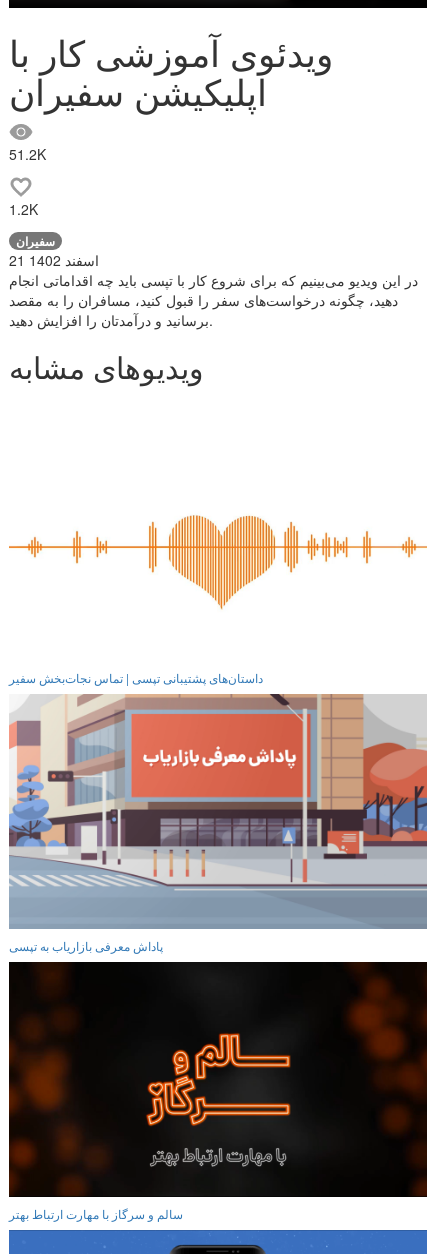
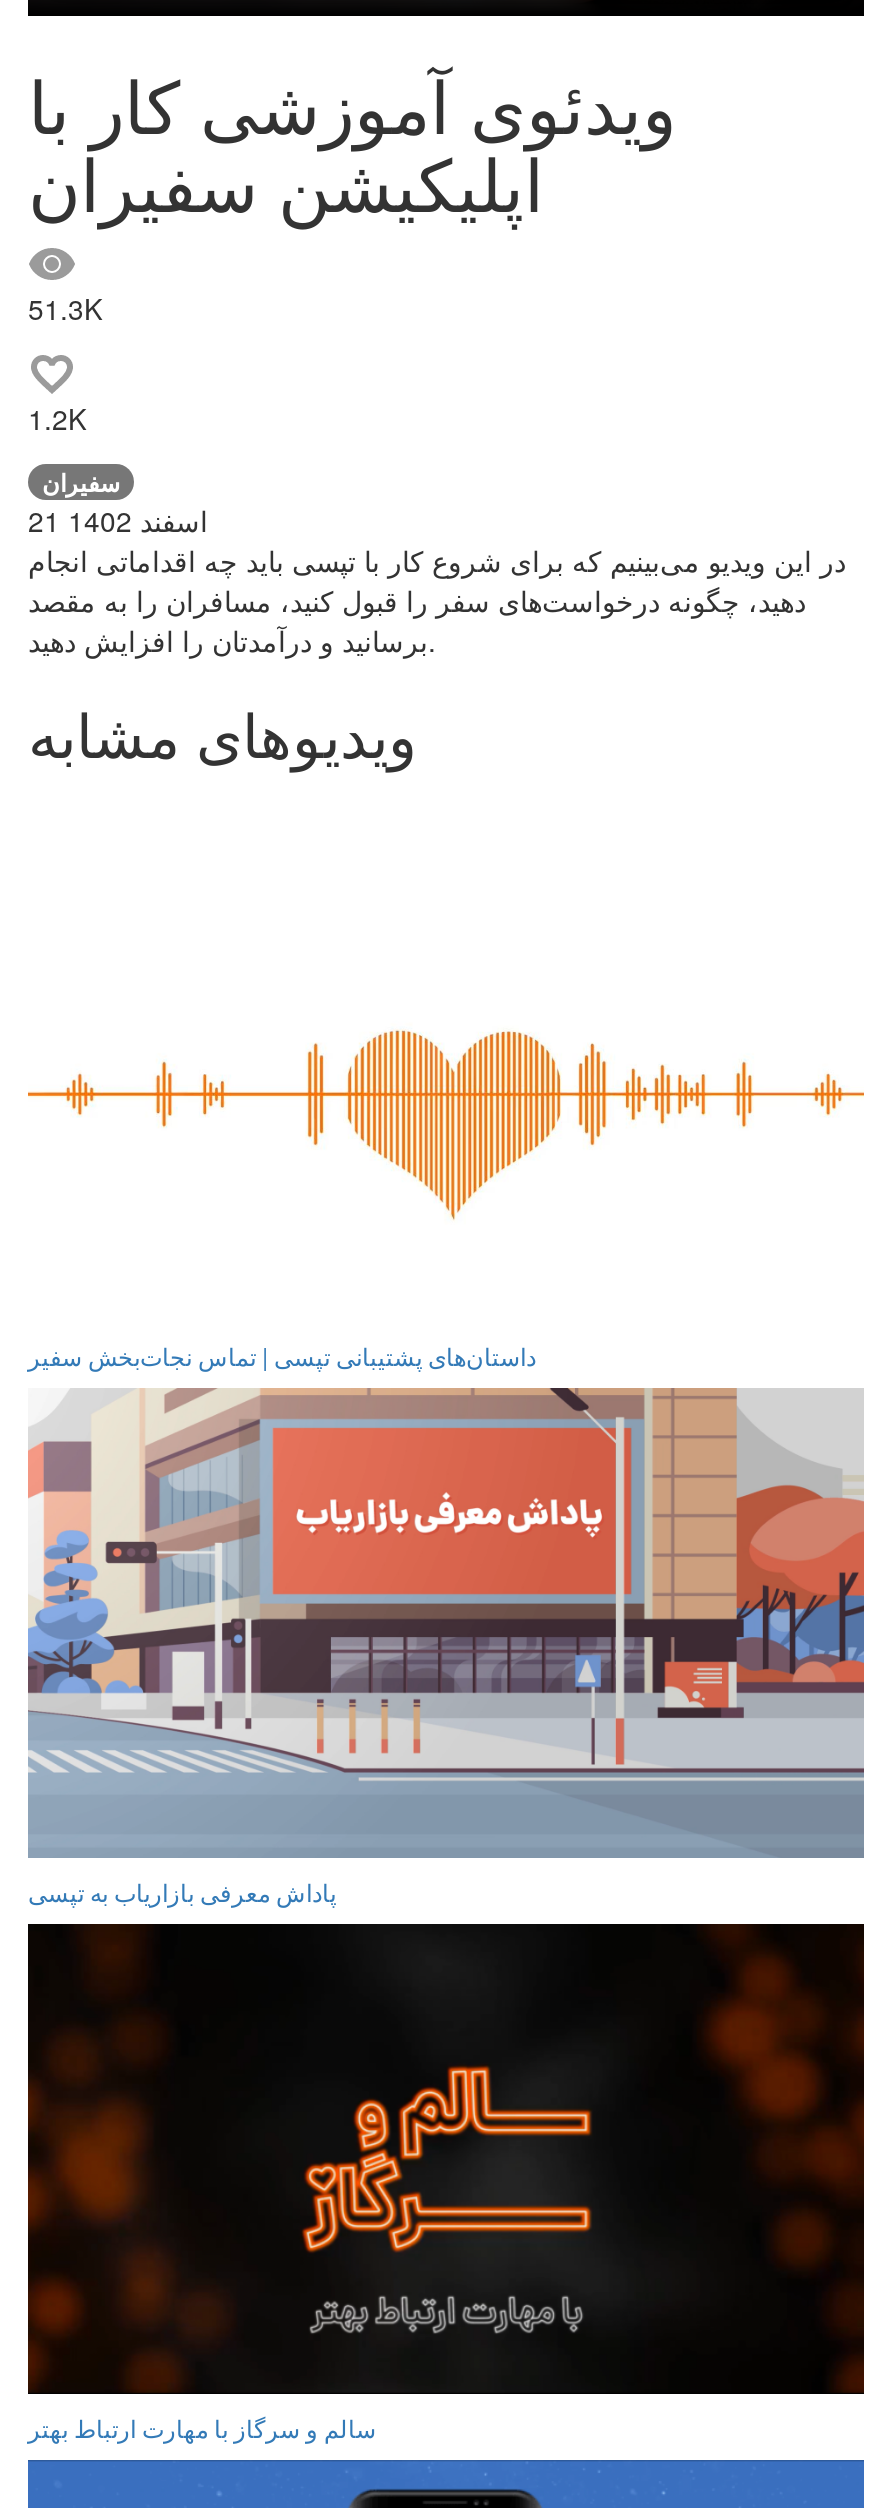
- 51.2K
+ 51.3K
